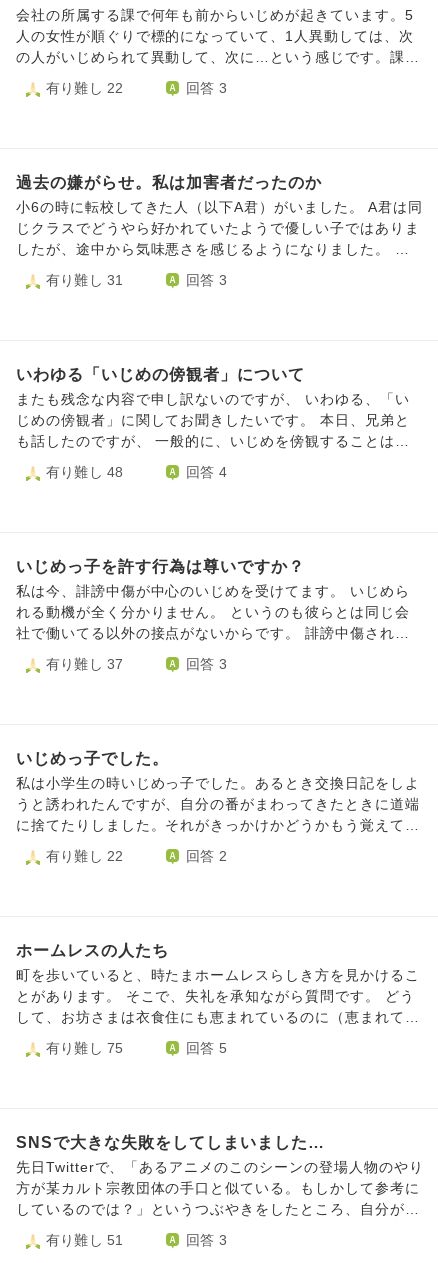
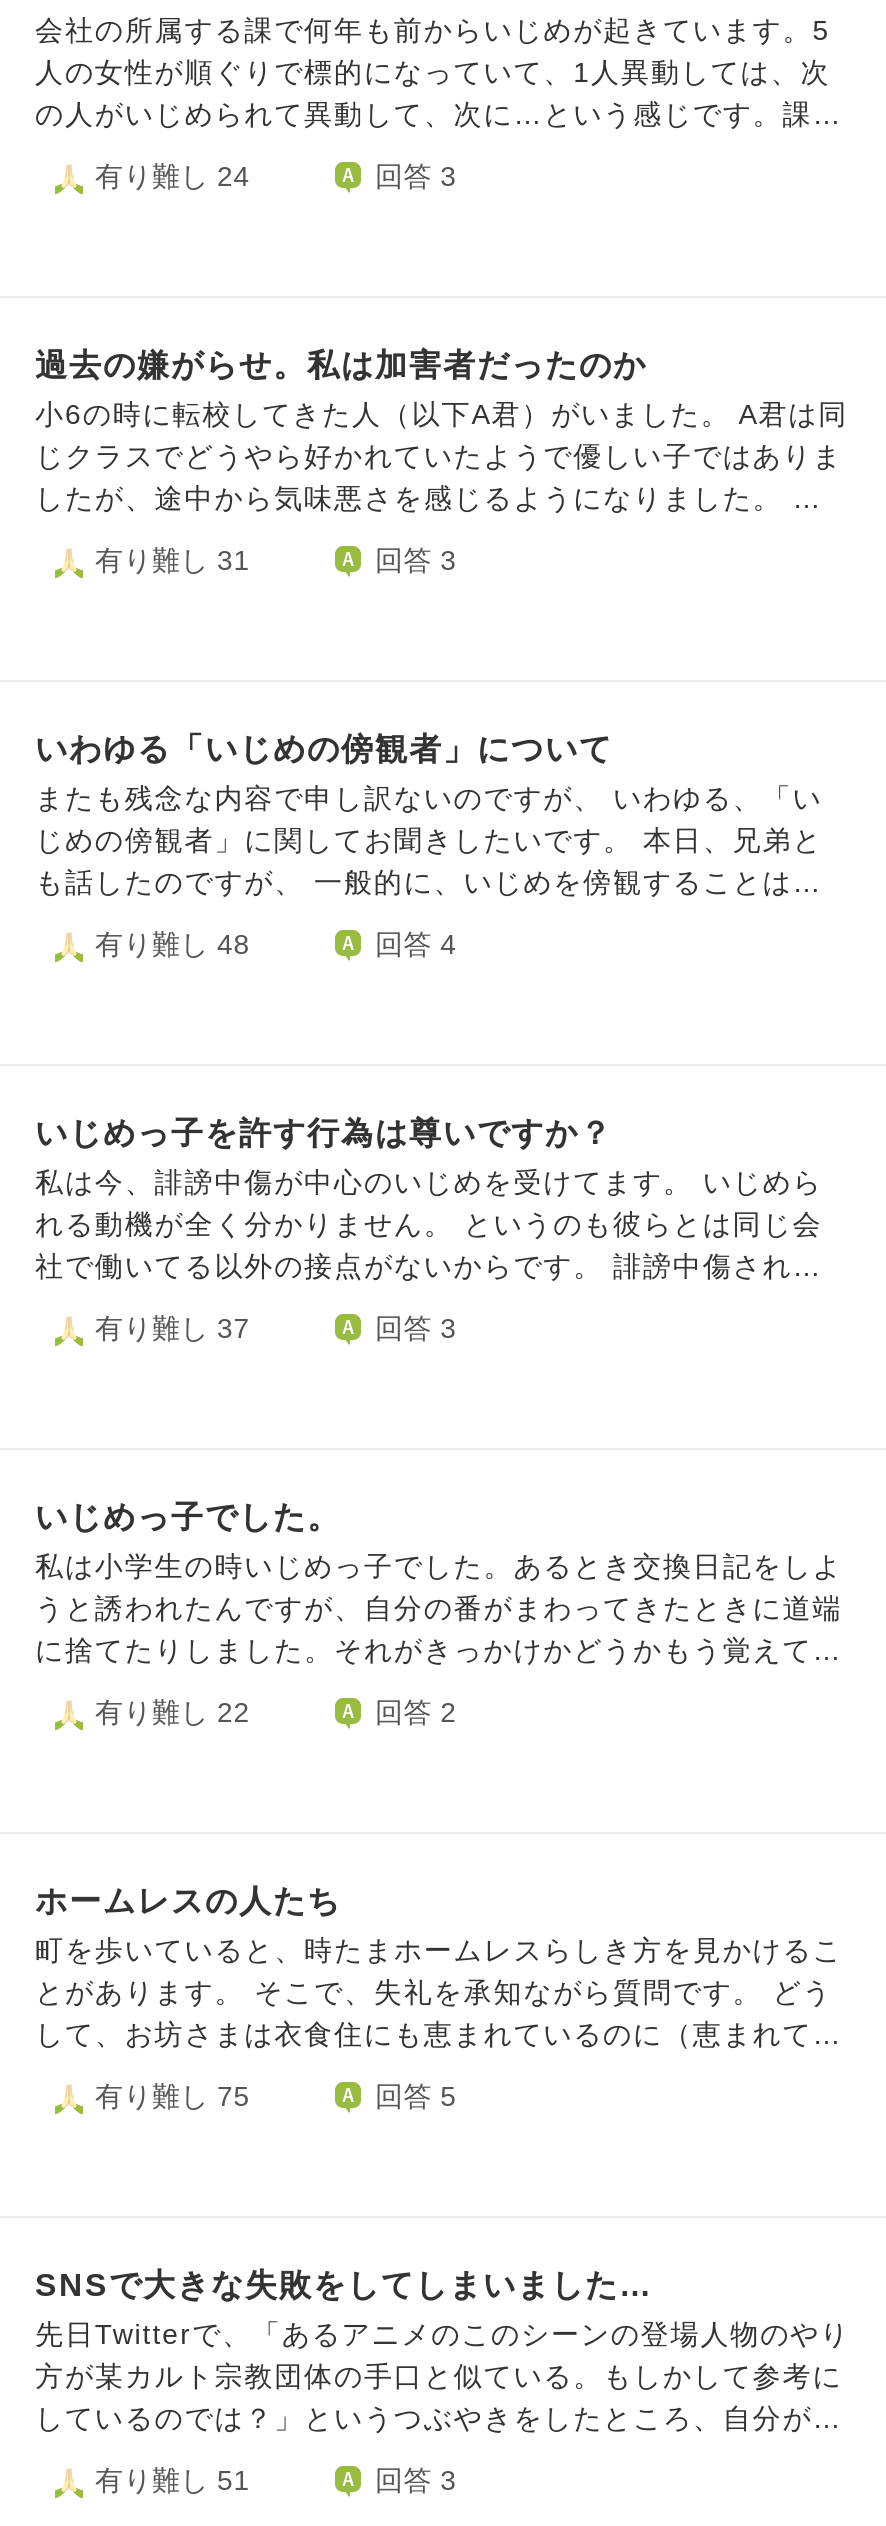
- 有り難し 22
+ 有り難し 24
